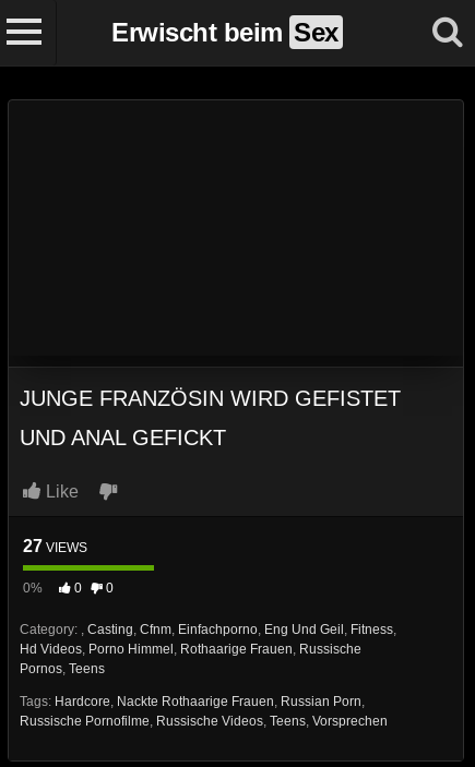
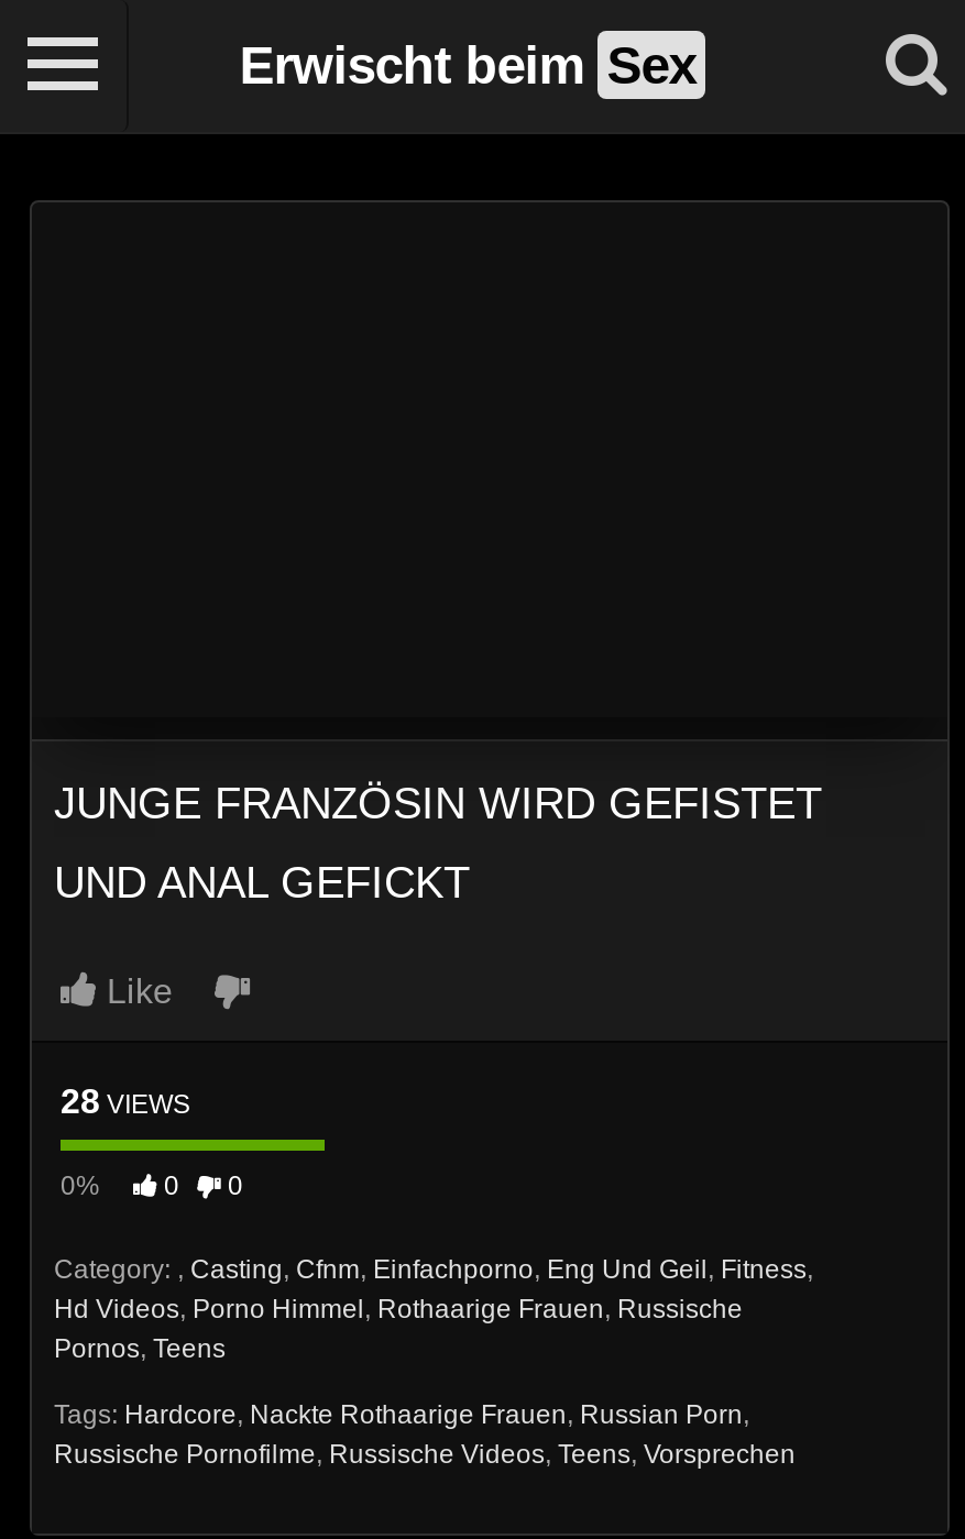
- 27 VIEWS
+ 28 VIEWS
